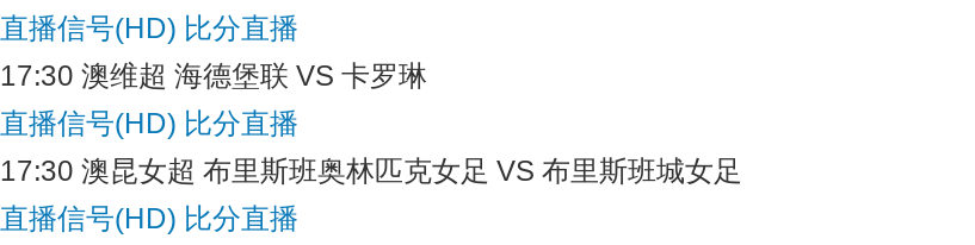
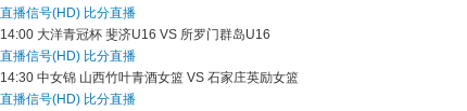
- 17:30 澳维超海德堡联 VS 卡罗琳
+ 14:00 大洋青冠杯斐济U16 VS 所罗门群岛U16

- 17:30 澳昆女超布里斯班奥林匹克女足 VS 布里斯班城女足
+ 14:30 中女锦山西竹叶青酒女篮 VS 石家庄英励女篮
